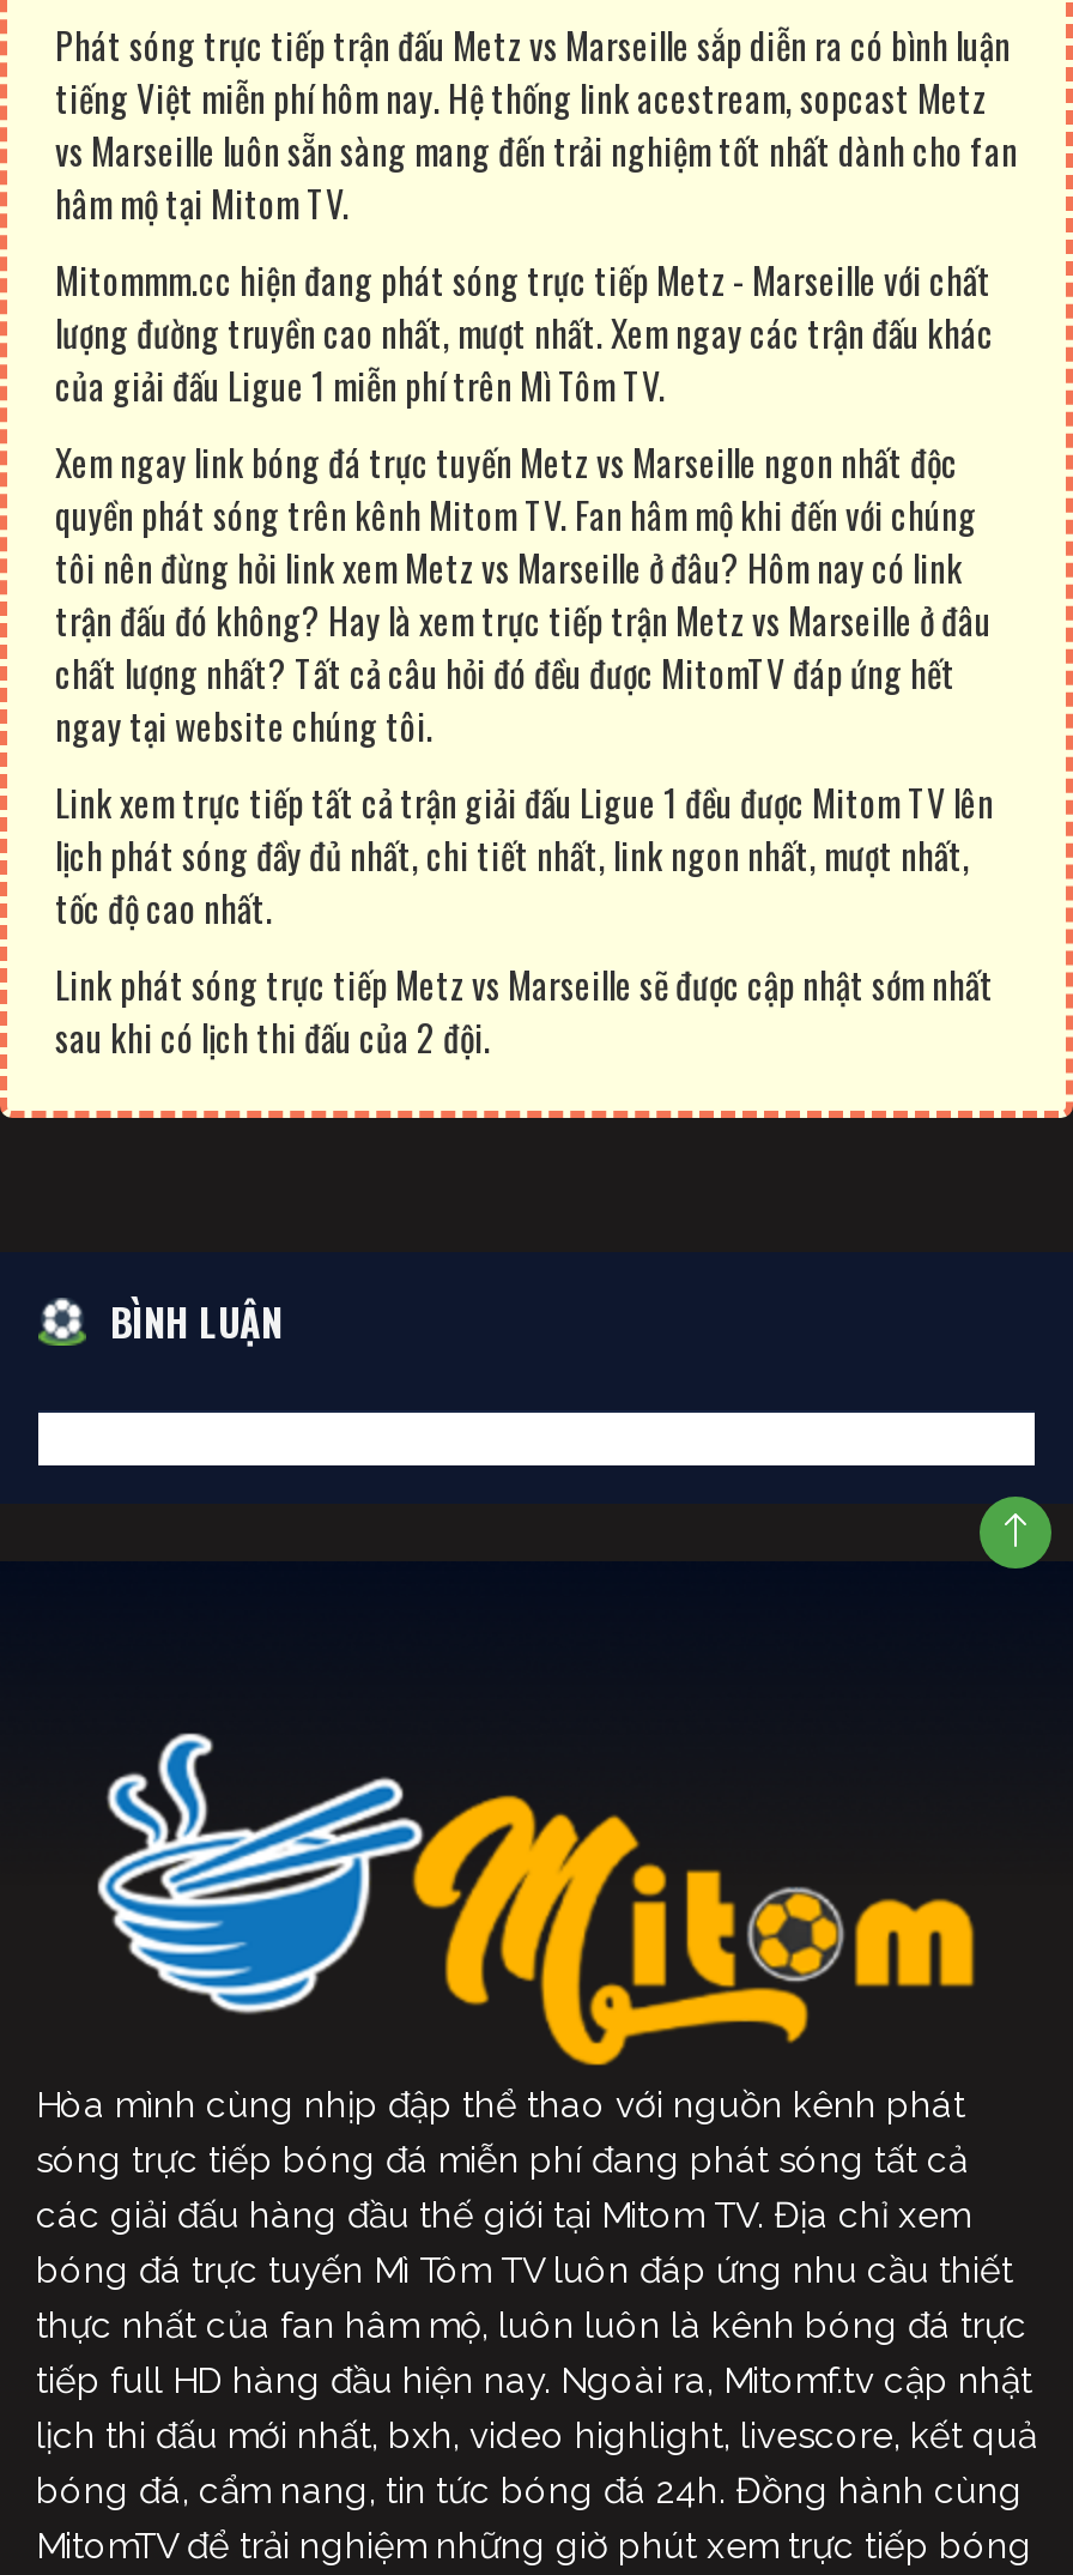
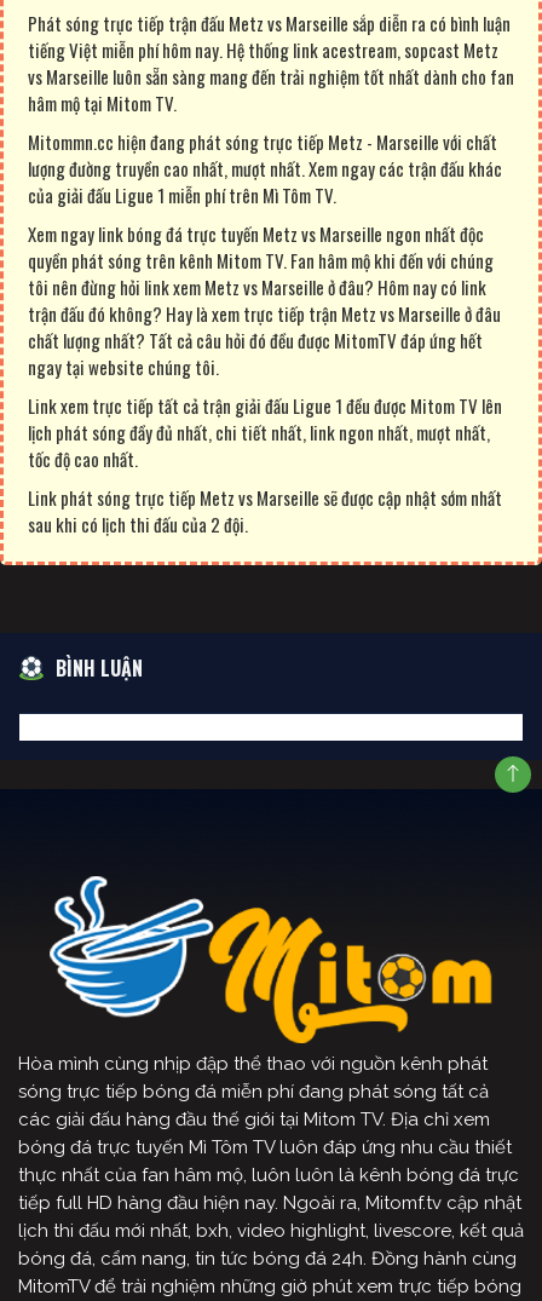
- Mitommm.cc hiện đang phát sóng trực tiếp Metz - Marseille với chất
+ Mitommn.cc hiện đang phát sóng trực tiếp Metz - Marseille với chất
